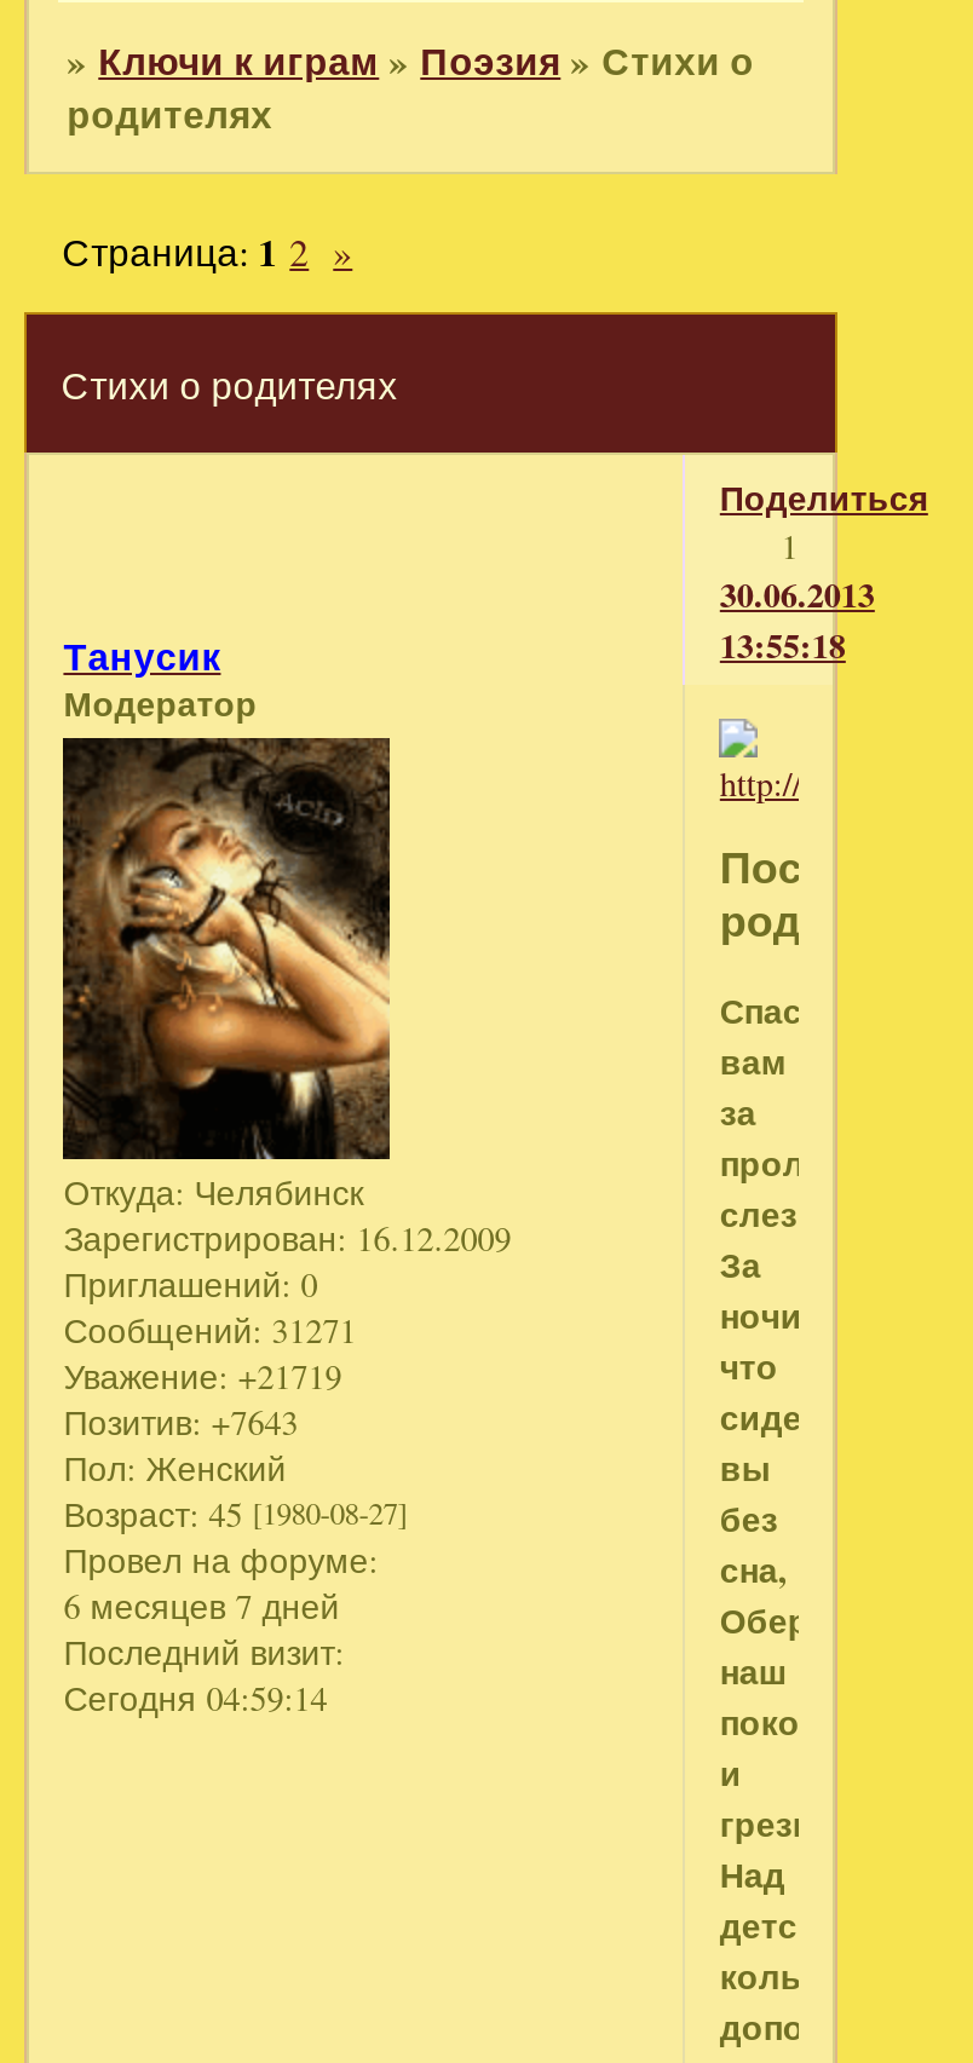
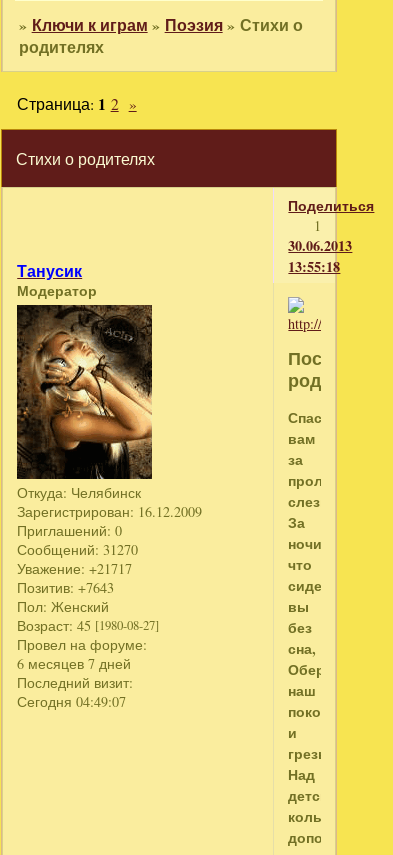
- Сообщений: 31271
+ Сообщений: 31270

- Уважение: +21719
+ Уважение: +21717

- Сегодня 04:59:14
+ Сегодня 04:49:07
